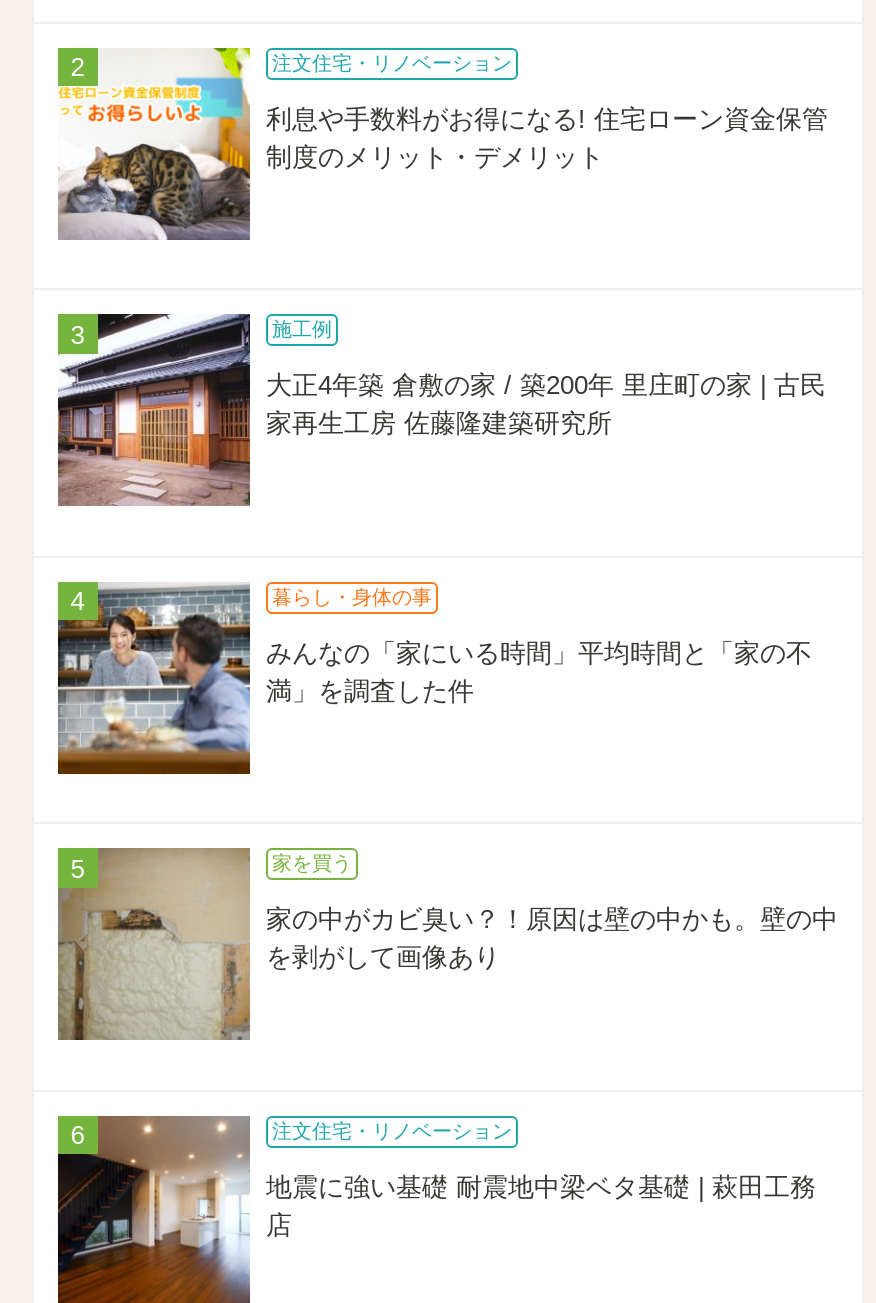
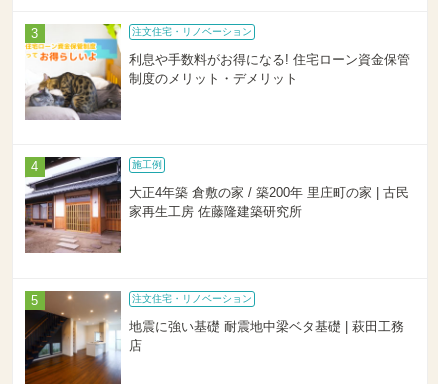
- [image]
- 暮らし・身体の事
- みんなの「家にいる時間」平均時間と「家の不
- 満」を調査した件

- [image]
- 家を買う
- 家の中がカビ臭い？！原因は壁の中かも。壁の中
- を剥がして画像あり
